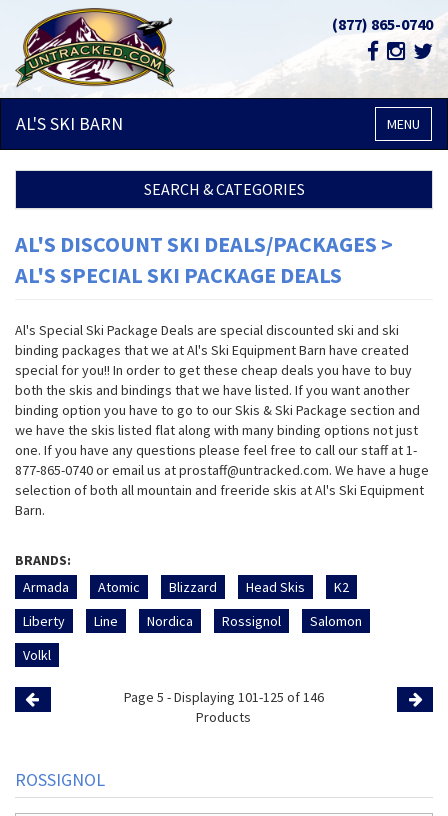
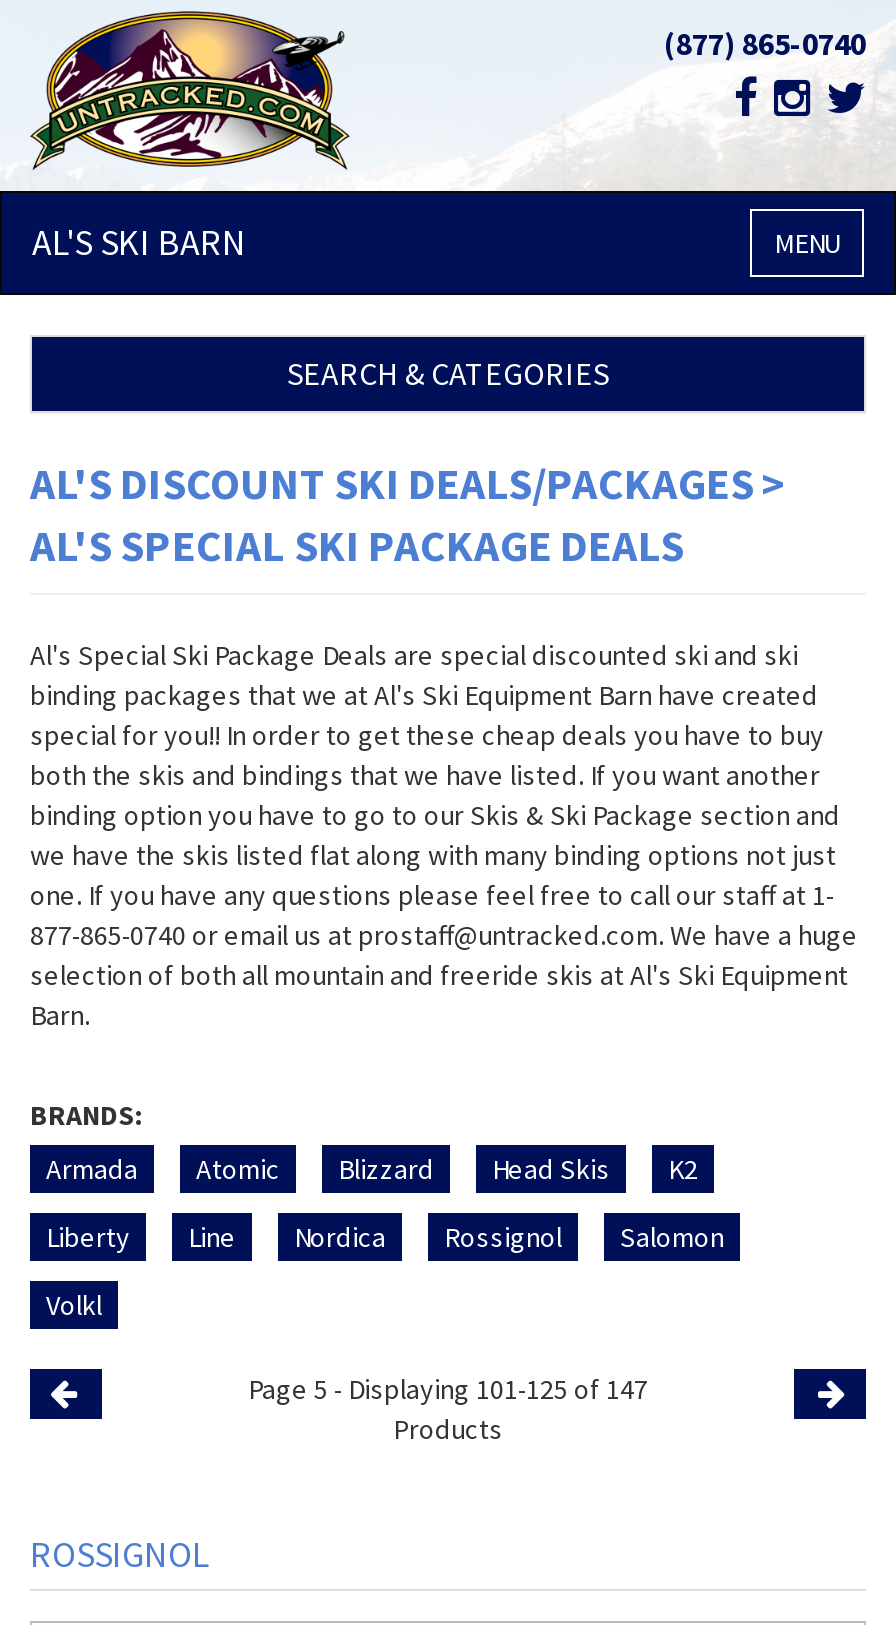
- Page 5 - Displaying 101-125 of 146
+ Page 5 - Displaying 101-125 of 147
